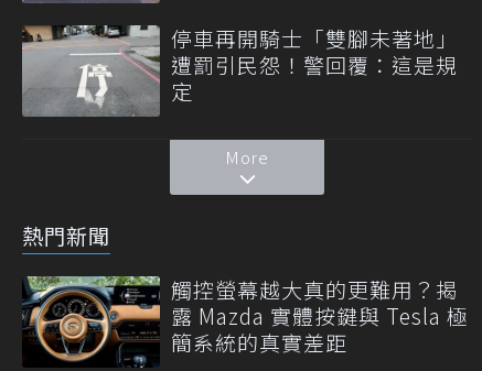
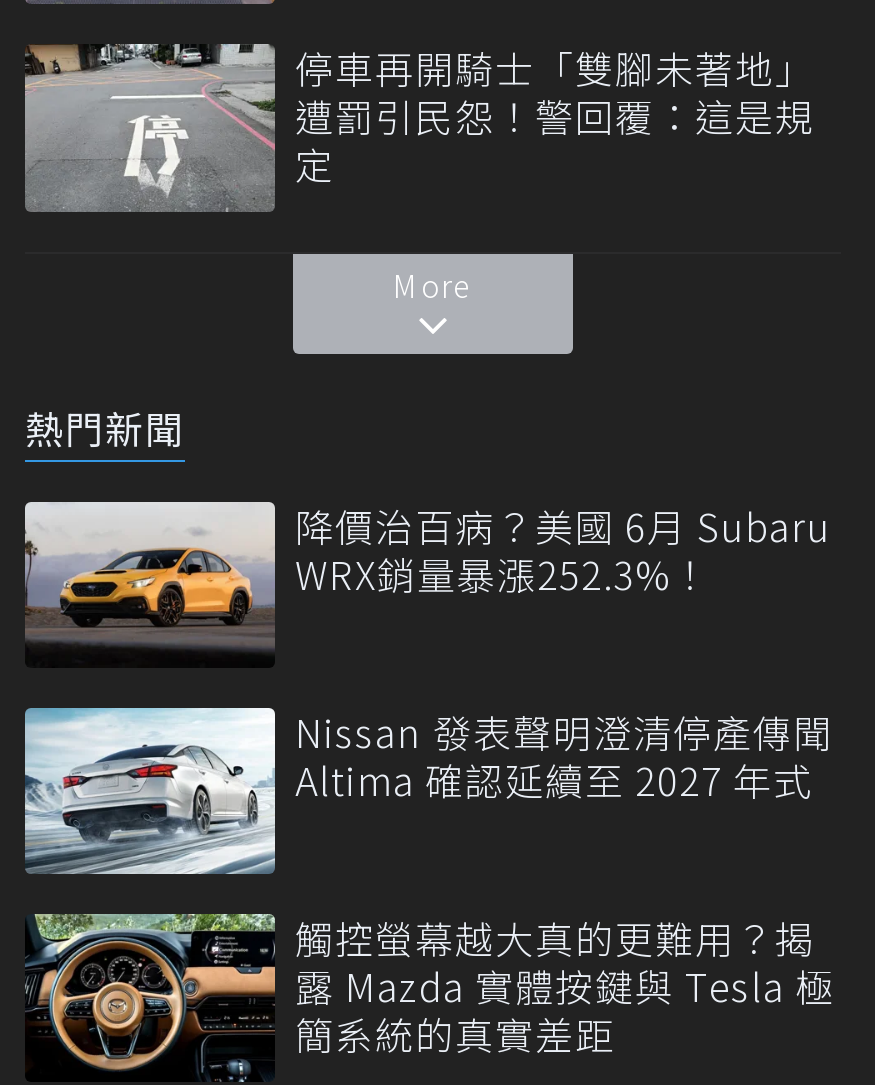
+ [image]

+ [image]
+ 降價治百病？美國 6月 Subaru
+ WRX銷量暴漲252.3%！
+ Nissan 發表聲明澄清停產傳聞
+ Altima 確認延續至 2027 年式
